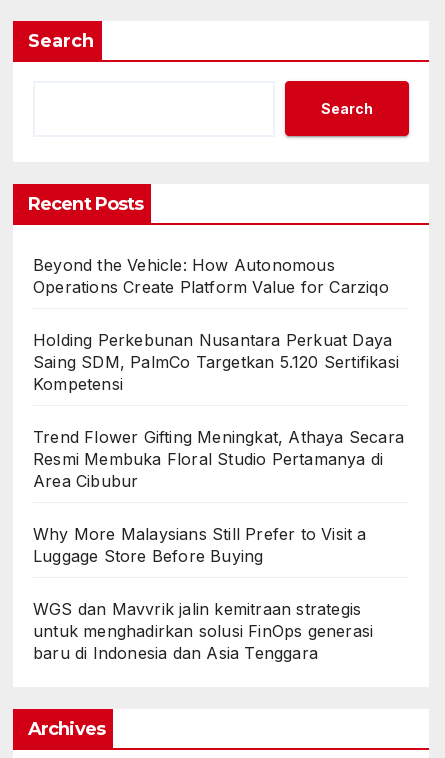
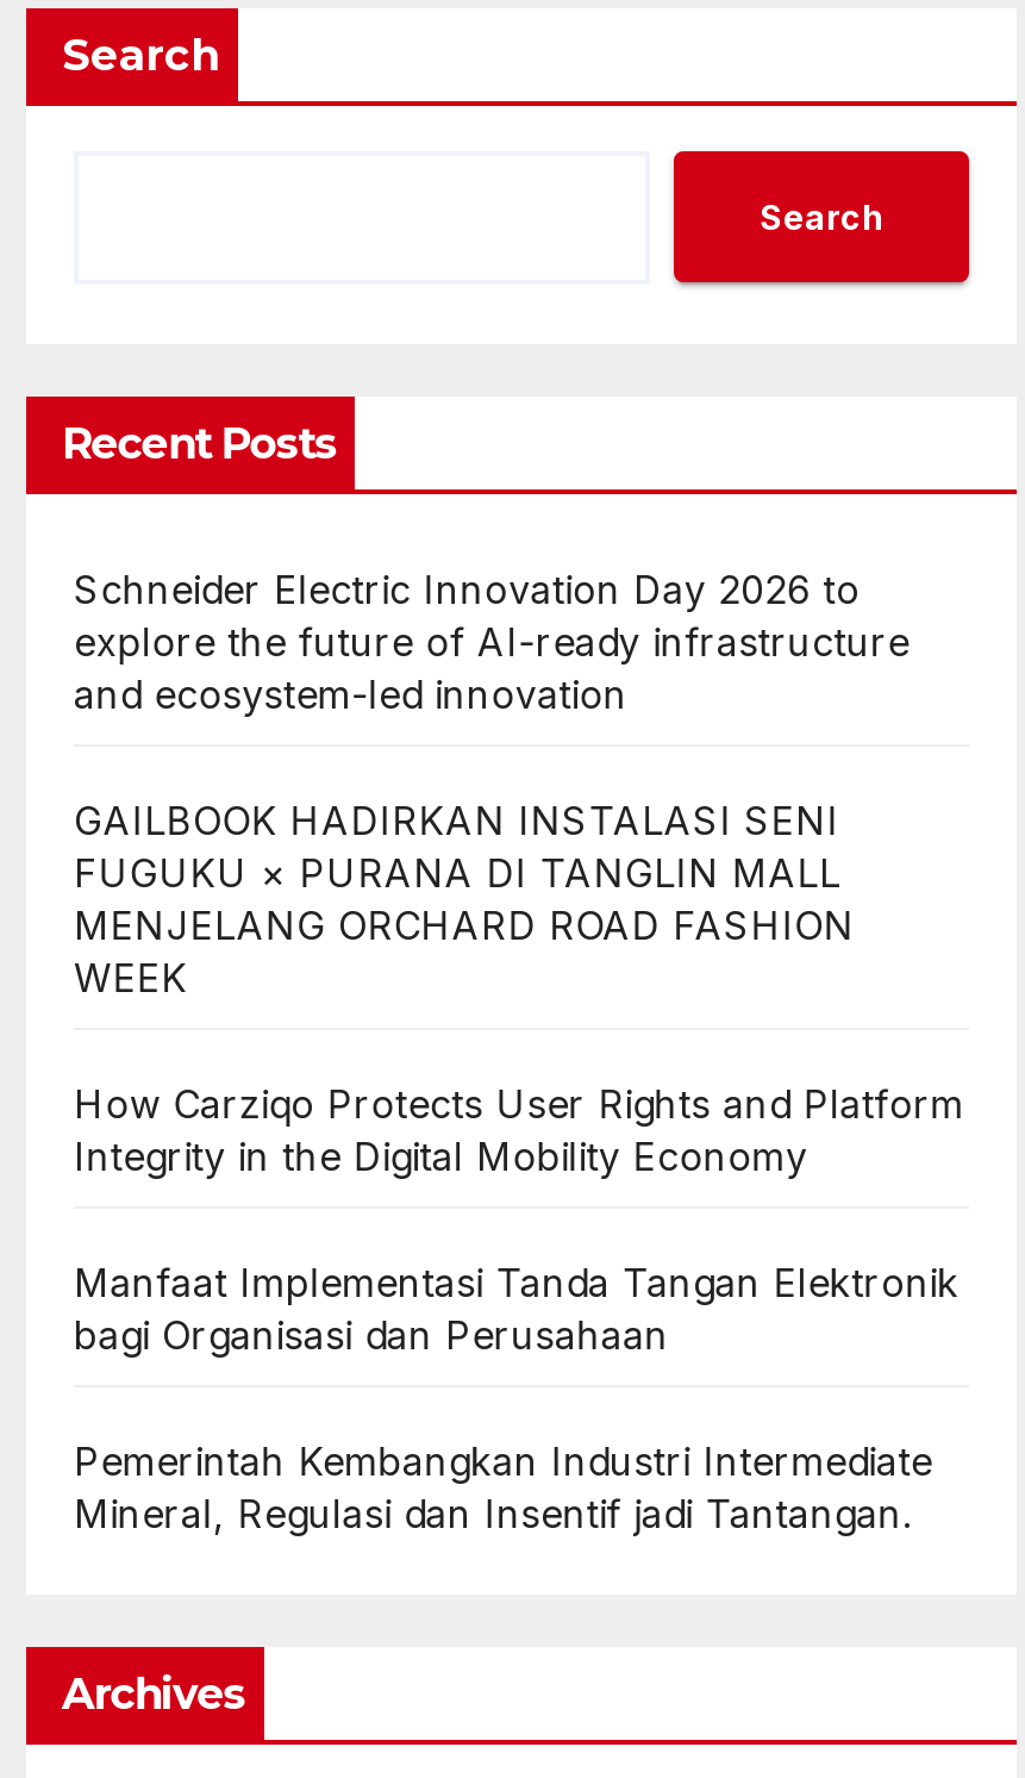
- Beyond the Vehicle: How Autonomous
- Operations Create Platform Value for Carziqo
+ Schneider Electric Innovation Day 2026 to
+ explore the future of AI-ready infrastructure
+ and ecosystem-led innovation

- Holding Perkebunan Nusantara Perkuat Daya
- Saing SDM, PalmCo Targetkan 5.120 Sertifikasi
- Kompetensi
+ GAILBOOK HADIRKAN INSTALASI SENI
+ FUGUKU × PURANA DI TANGLIN MALL
+ MENJELANG ORCHARD ROAD FASHION
+ WEEK

- Trend Flower Gifting Meningkat, Athaya Secara
- Resmi Membuka Floral Studio Pertamanya di
- Area Cibubur
+ How Carziqo Protects User Rights and Platform
+ Integrity in the Digital Mobility Economy

- Why More Malaysians Still Prefer to Visit a
- Luggage Store Before Buying
+ Manfaat Implementasi Tanda Tangan Elektronik
+ bagi Organisasi dan Perusahaan

- WGS dan Mavvrik jalin kemitraan strategis
- untuk menghadirkan solusi FinOps generasi
- baru di Indonesia dan Asia Tenggara
+ Pemerintah Kembangkan Industri Intermediate
+ Mineral, Regulasi dan Insentif jadi Tantangan.
